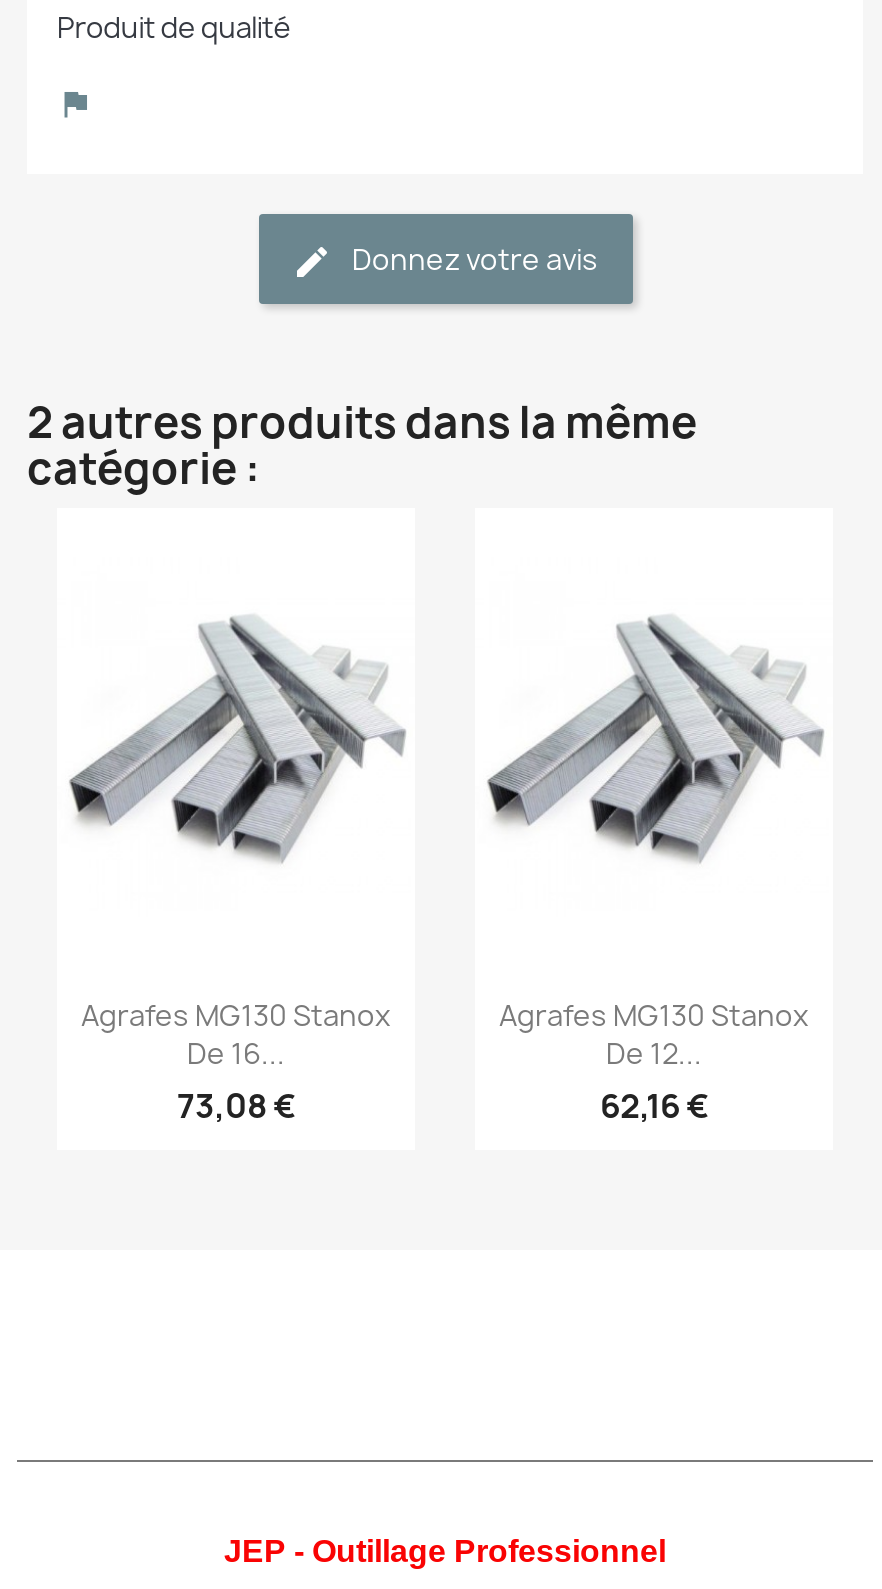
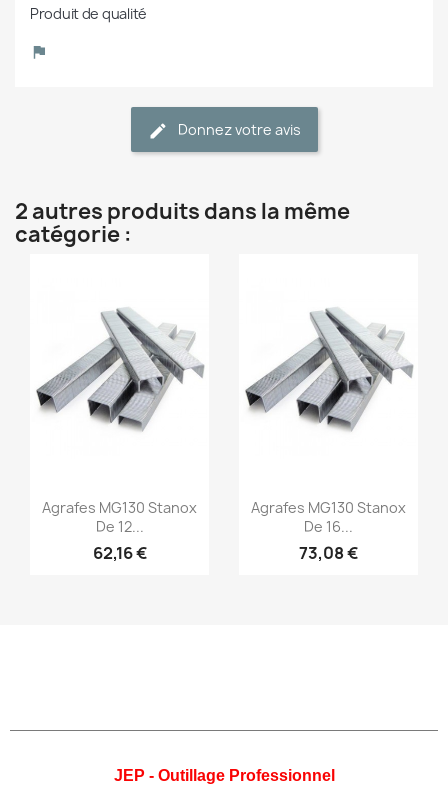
- De 16...
+ De 12...

- De 12...
+ De 16...

- 73,08 €
+ 62,16 €

- 62,16 €
+ 73,08 €
